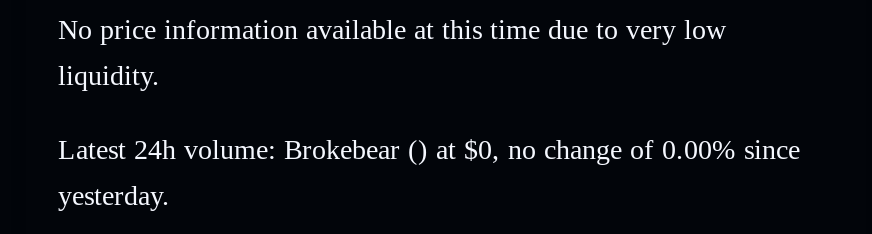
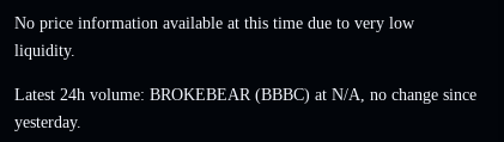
- Latest 24h volume: Brokebear () at $0, no change of 0.00% since
+ Latest 24h volume: BROKEBEAR (BBBC) at N/A, no change since
